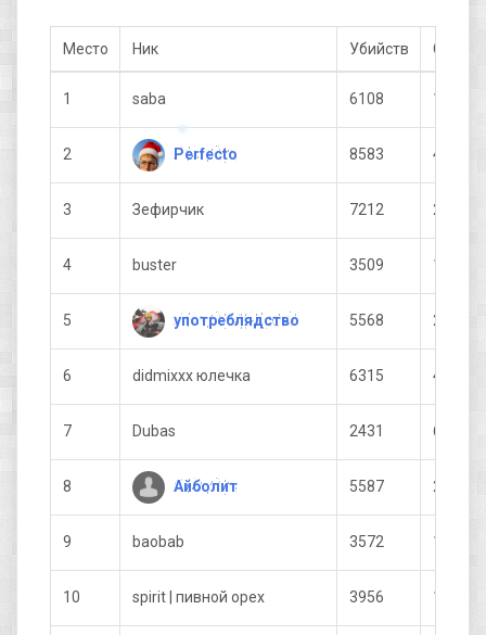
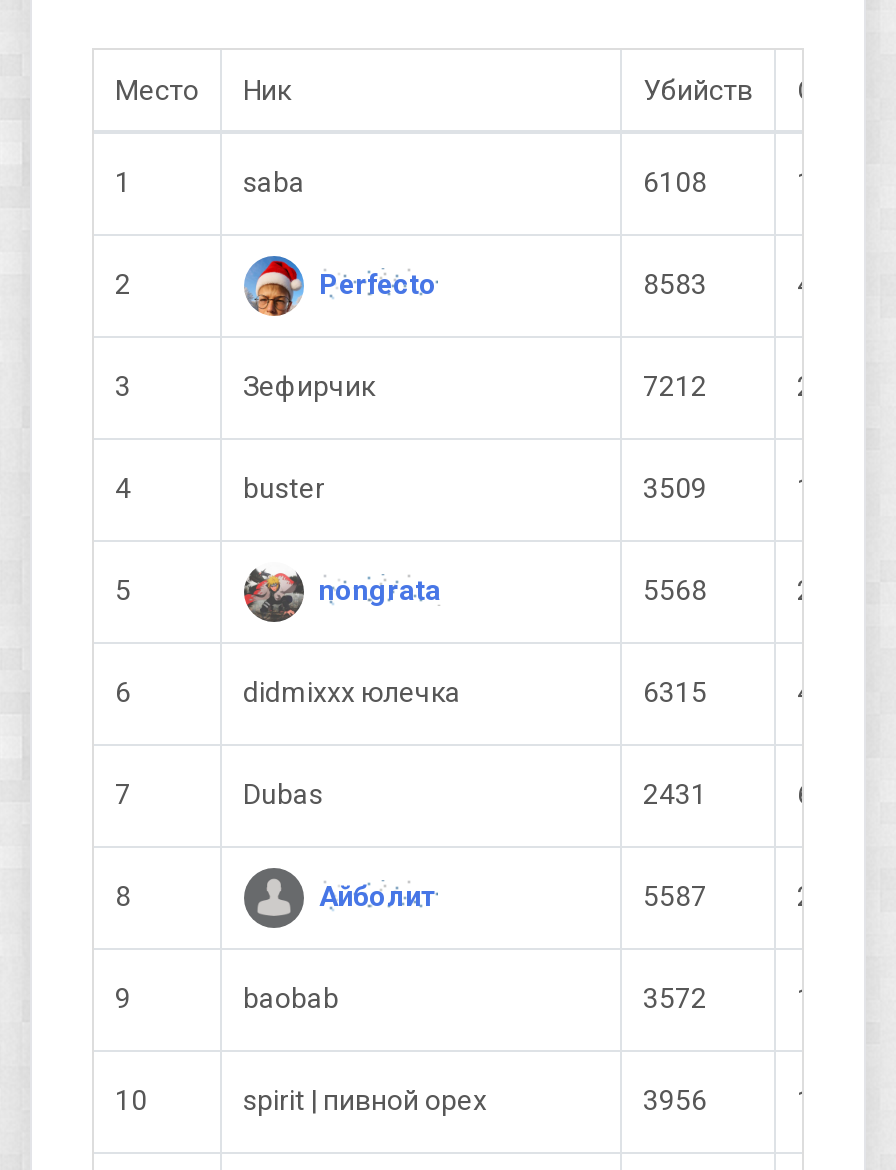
- употреблядство
+ nongrata
